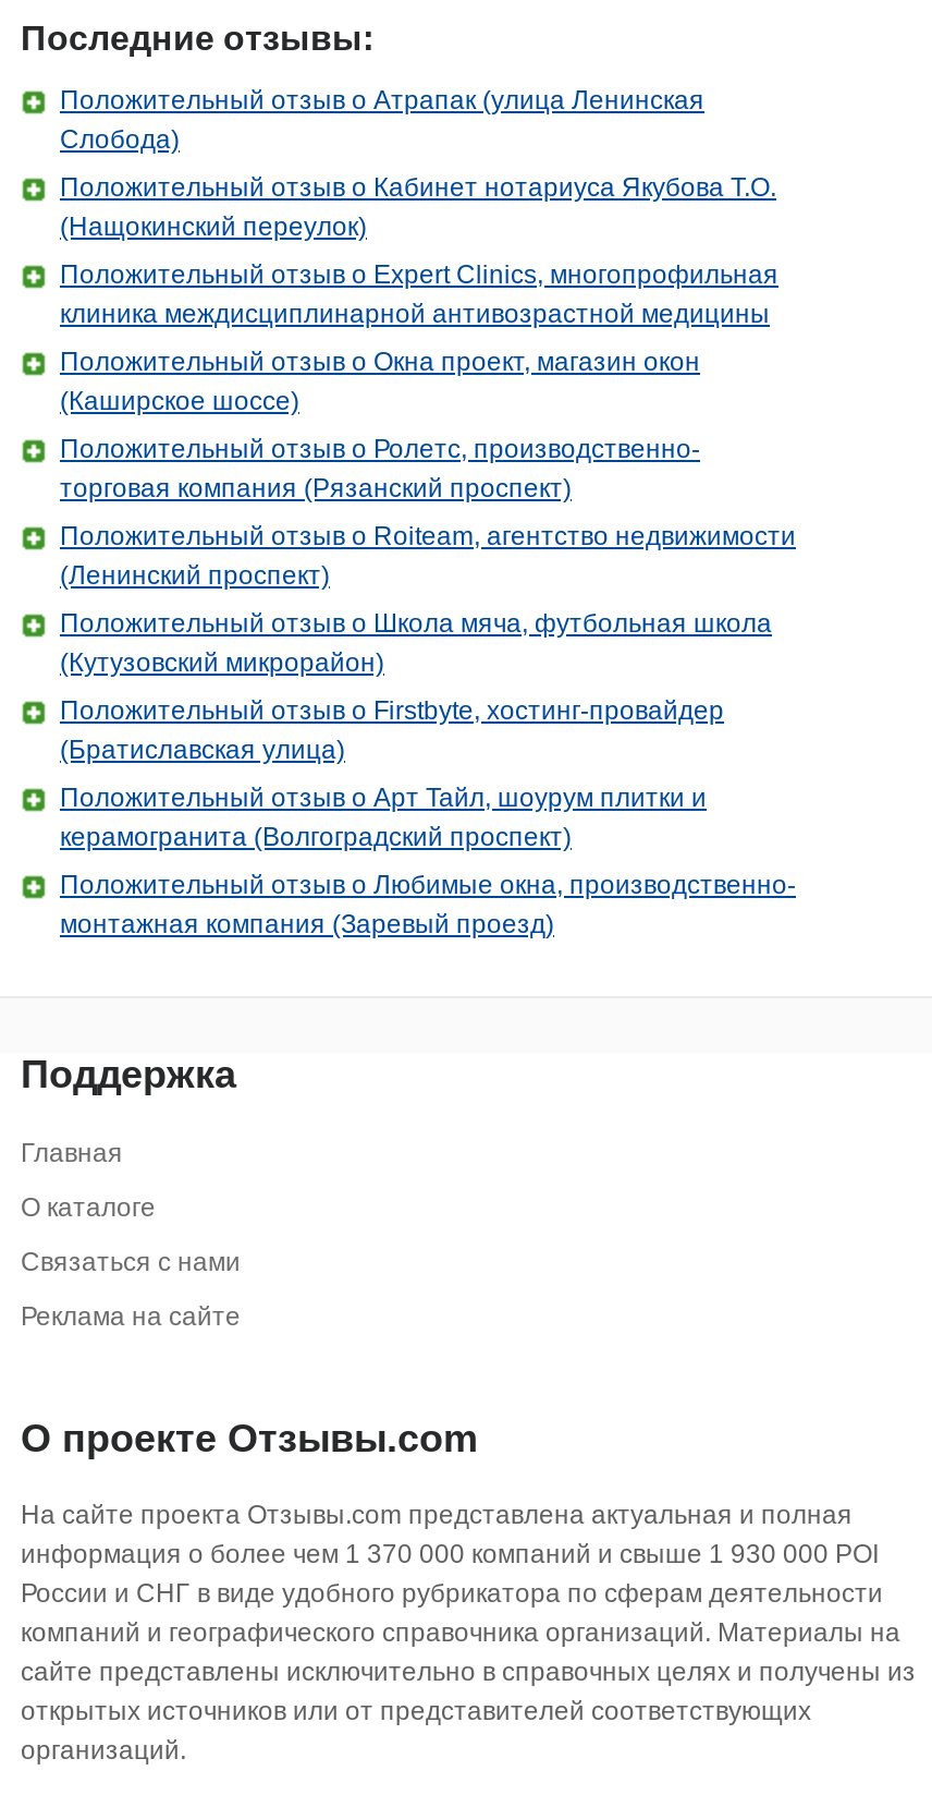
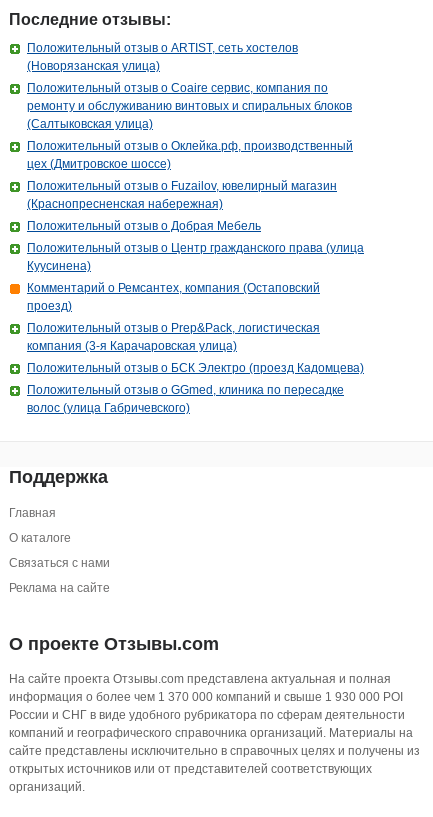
- Положительный отзыв о Атрапак (улица Ленинская
- Слобода)
+ Положительный отзыв о ARTIST, сеть хостелов
+ (Новорязанская улица)

- Положительный отзыв о Кабинет нотариуса Якубова Т.О.
- (Нащокинский переулок)
+ Положительный отзыв о Coaire сервис, компания по
+ ремонту и обслуживанию винтовых и спиральных блоков
+ (Салтыковская улица)

- Положительный отзыв о Expert Clinics, многопрофильная
- клиника междисциплинарной антивозрастной медицины
+ Положительный отзыв о Оклейка.рф, производственный
+ цех (Дмитровское шоссе)

- Положительный отзыв о Окна проект, магазин окон
- (Каширское шоссе)
+ Положительный отзыв о Fuzailov, ювелирный магазин
+ (Краснопресненская набережная)

- Положительный отзыв о Ролетс, производственно-
- торговая компания (Рязанский проспект)
+ Положительный отзыв о Добрая Мебель

- Положительный отзыв о Roiteam, агентство недвижимости
- (Ленинский проспект)
+ Положительный отзыв о Центр гражданского права (улица
+ Куусинена)

- Положительный отзыв о Школа мяча, футбольная школа
- (Кутузовский микрорайон)
+ Комментарий о Ремсантех, компания (Остаповский
+ проезд)

- Положительный отзыв о Firstbyte, хостинг-провайдер
- (Братиславская улица)
+ Положительный отзыв о Prep&Pack, логистическая
+ компания (3-я Карачаровская улица)

- Положительный отзыв о Арт Тайл, шоурум плитки и
- керамогранита (Волгоградский проспект)
+ Положительный отзыв о БСК Электро (проезд Кадомцева)

- Положительный отзыв о Любимые окна, производственно-
- монтажная компания (Заревый проезд)
+ Положительный отзыв о GGmed, клиника по пересадке
+ волос (улица Габричевского)
